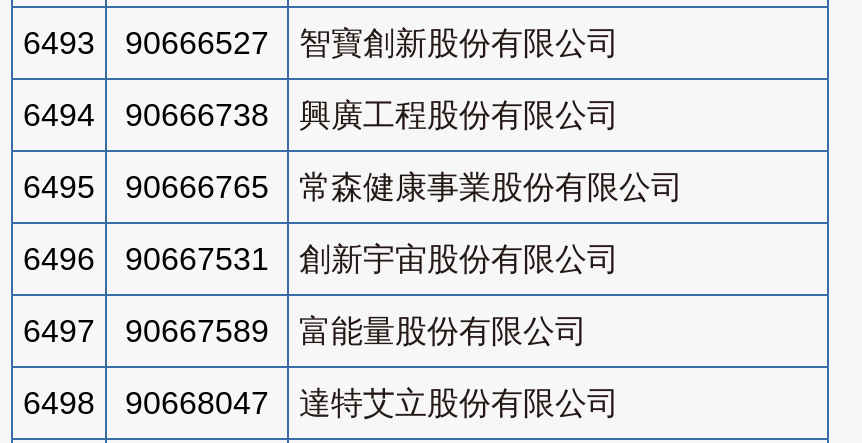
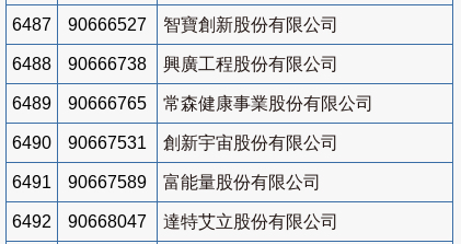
- 6493 90666527 智寶創新股份有限公司
+ 6487 90666527 智寶創新股份有限公司

- 6494 90666738 興廣工程股份有限公司
+ 6488 90666738 興廣工程股份有限公司

- 6495 90666765 常森健康事業股份有限公司
+ 6489 90666765 常森健康事業股份有限公司

- 6496 90667531 創新宇宙股份有限公司
+ 6490 90667531 創新宇宙股份有限公司

- 6497 90667589 富能量股份有限公司
+ 6491 90667589 富能量股份有限公司

- 6498 90668047 達特艾立股份有限公司
+ 6492 90668047 達特艾立股份有限公司
